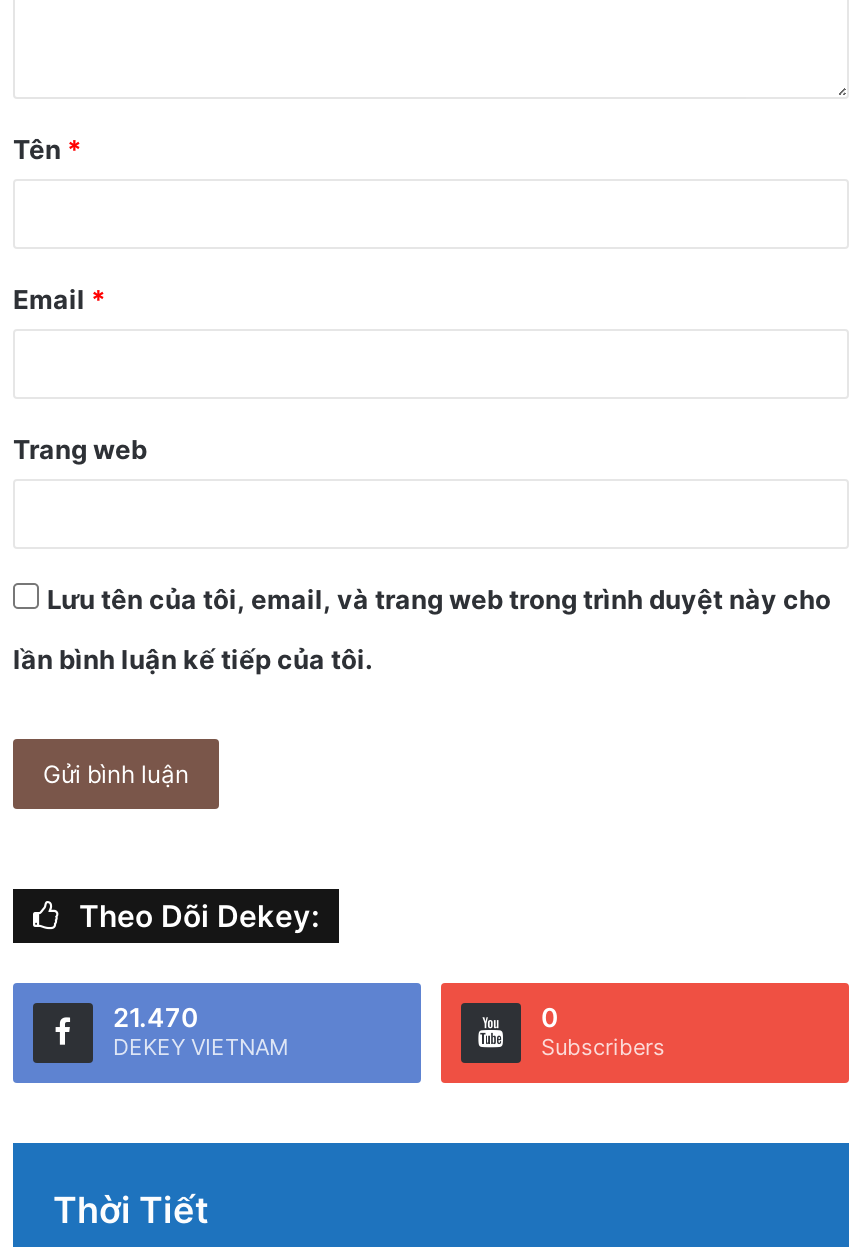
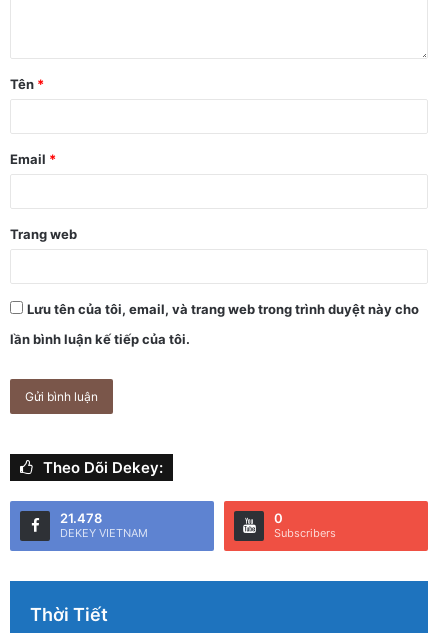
- 21.470
+ 21.478
